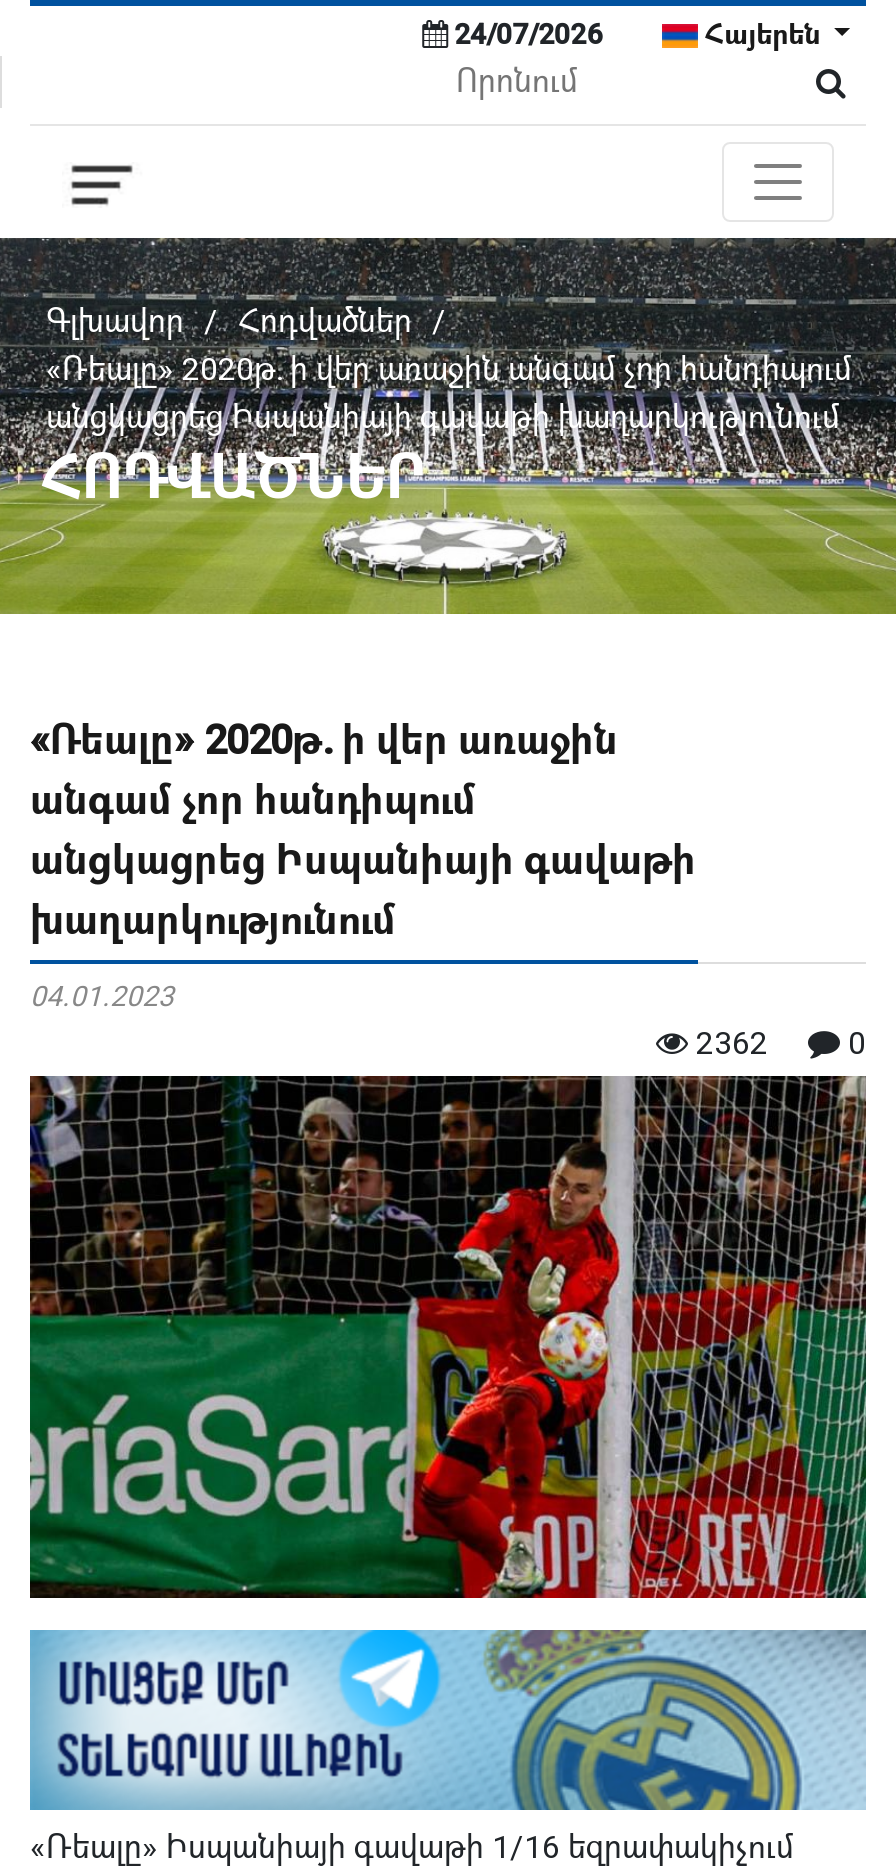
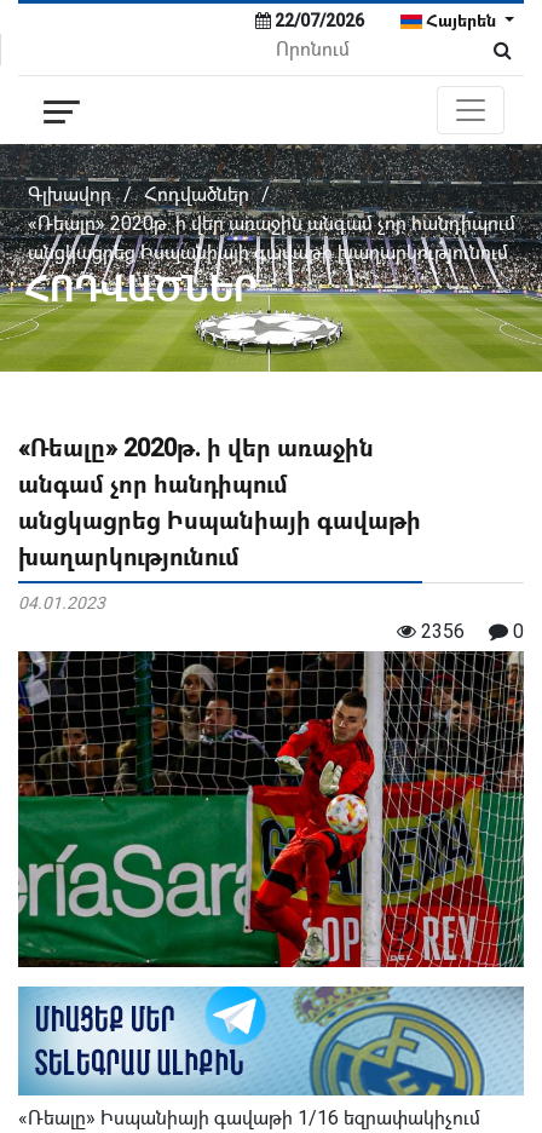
- 24/07/2026
+ 22/07/2026

- 2362 0
+ 2356 0
